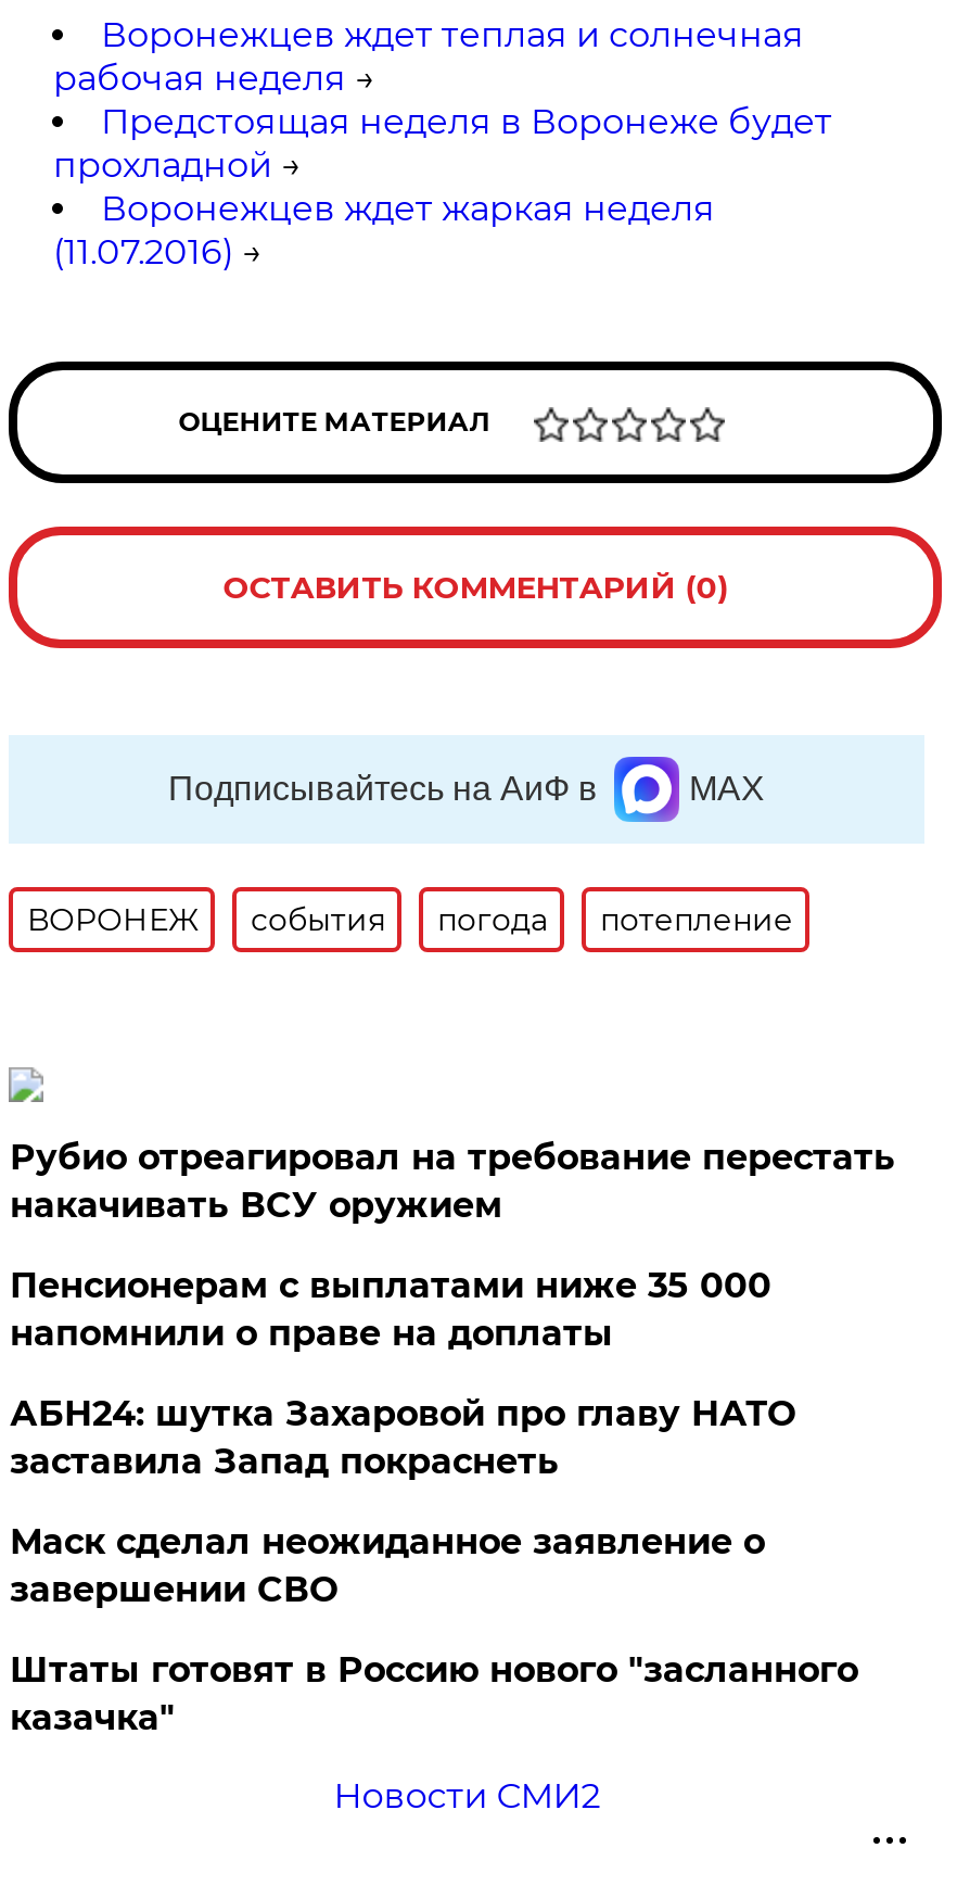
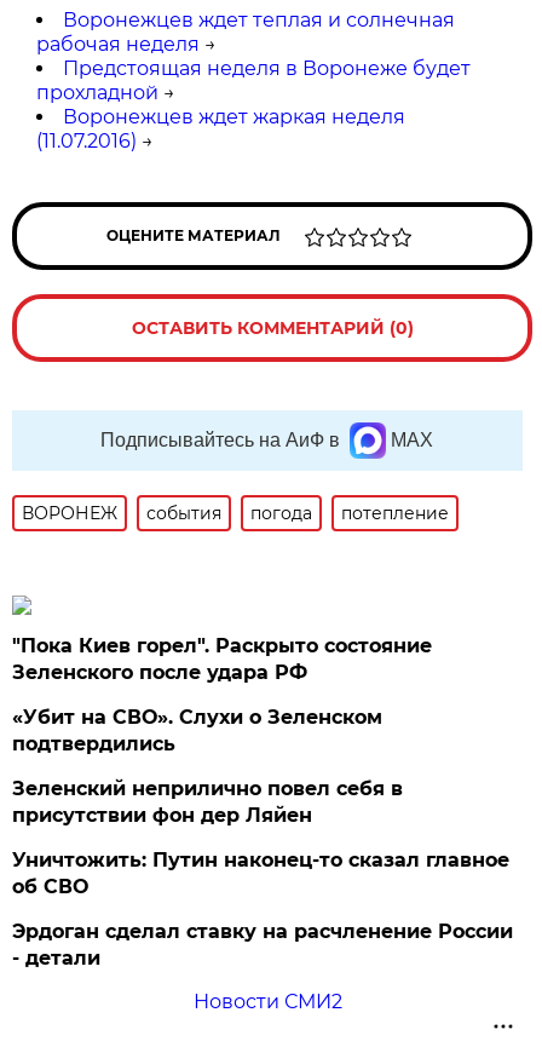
- Рубио отреагировал на требование перестать
- накачивать ВСУ оружием
+ "Пока Киев горел". Раскрыто состояние
+ Зеленского после удара РФ

- Пенсионерам с выплатами ниже 35 000
- напомнили о праве на доплаты
+ «Убит на СВО». Слухи о Зеленском
+ подтвердились

- АБН24: шутка Захаровой про главу НАТО
- заставила Запад покраснеть
+ Зеленский неприлично повел cебя в
+ присутствии фон дер Ляйен

- Маск сделал неожиданное заявление о
- завершении СВО
+ Уничтожить: Путин наконец-то сказал главное
+ об СВО

- Штаты готовят в Россию нового "засланного
- казачка"
+ Эрдоган сделал ставку на расчленение России
+ - детали
